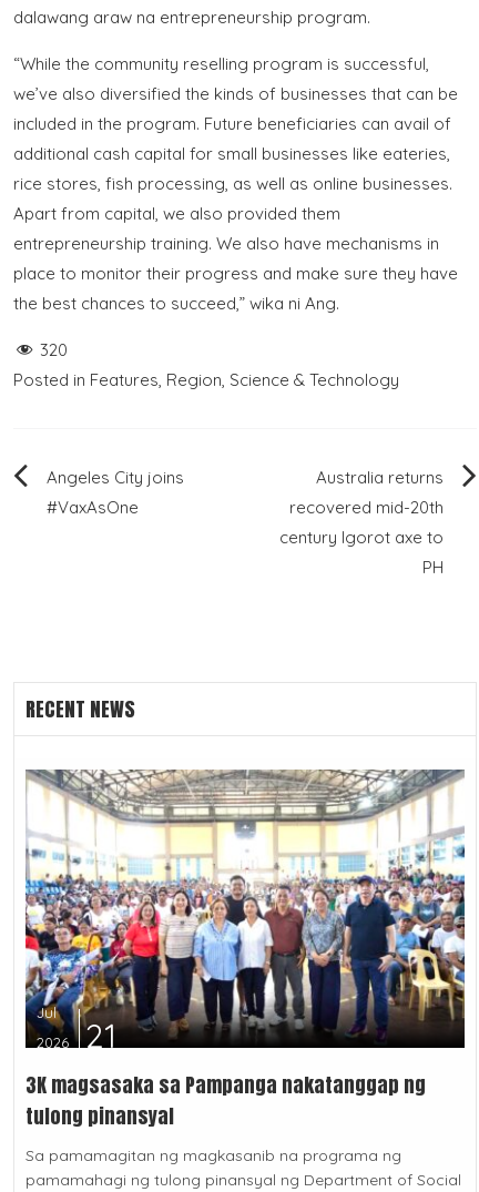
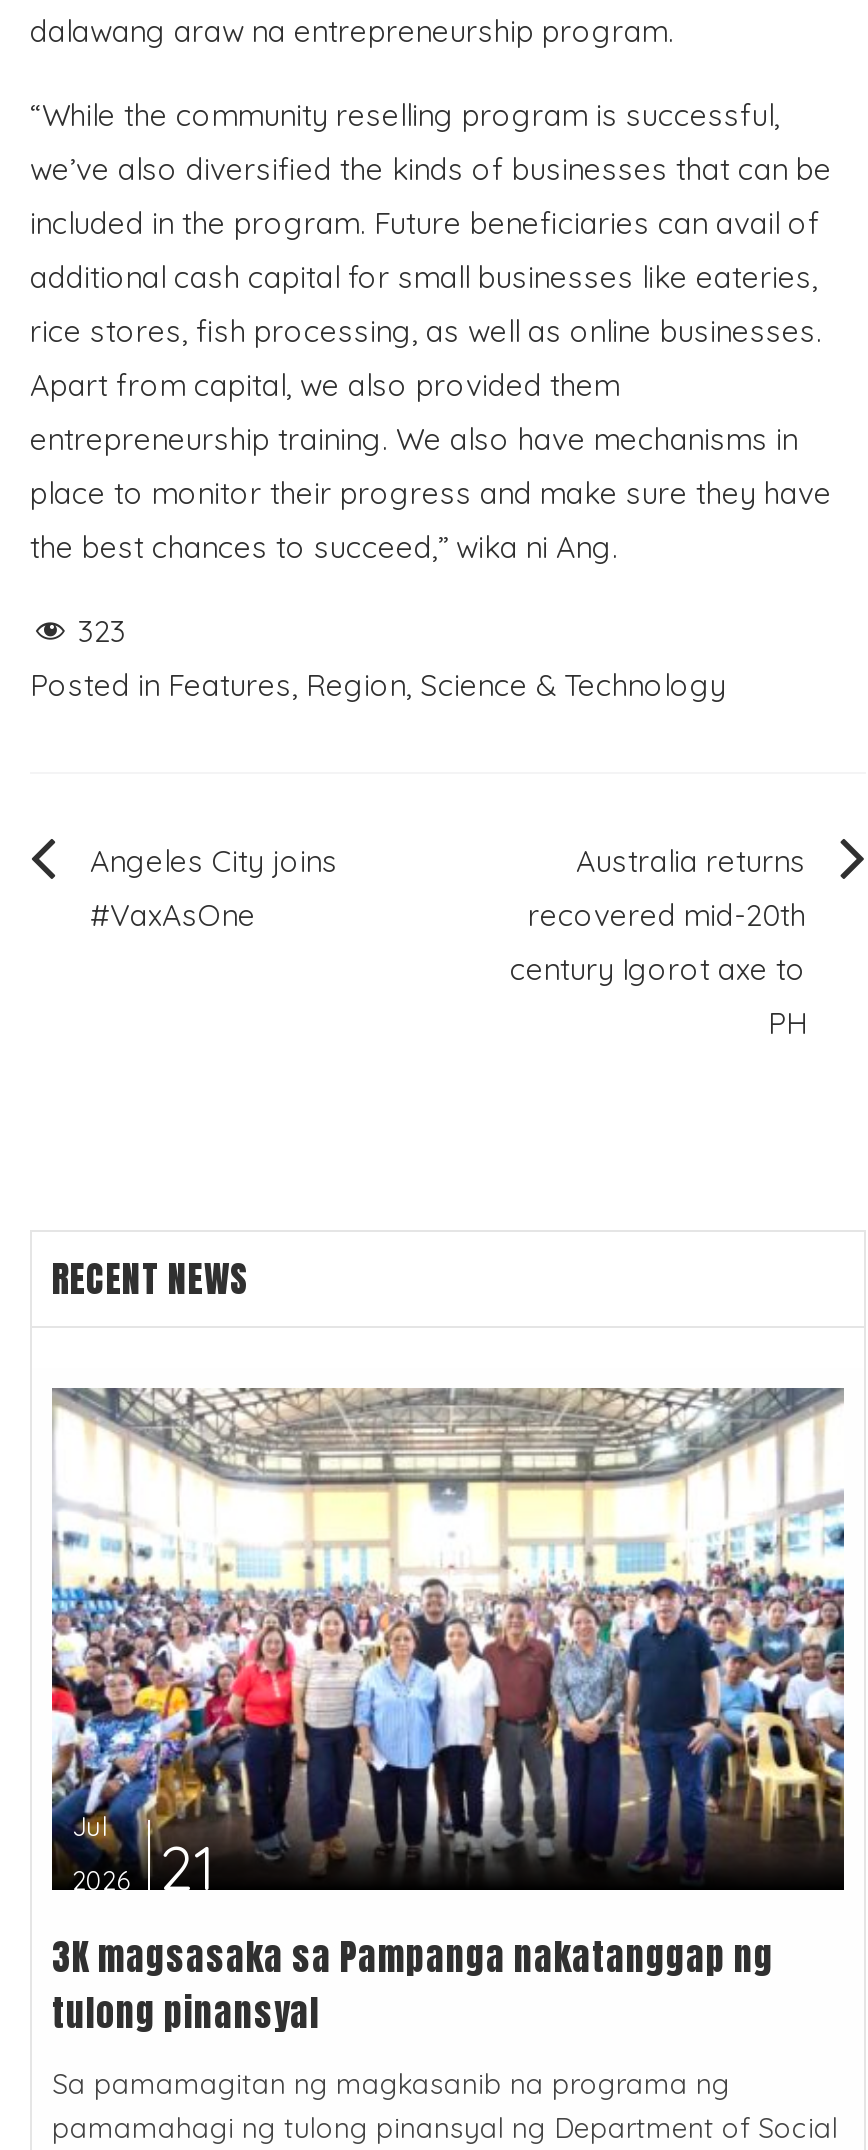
- 320
+ 323
